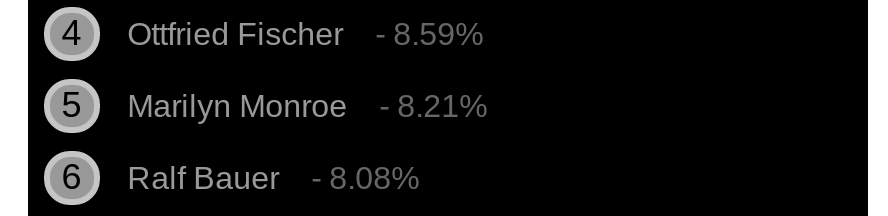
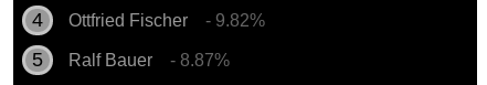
- - 8.59%
- Marilyn Monroe
- - 8.21%
+ - 9.82%

- Ralf Bauer - 8.08%
+ Ralf Bauer - 8.87%
